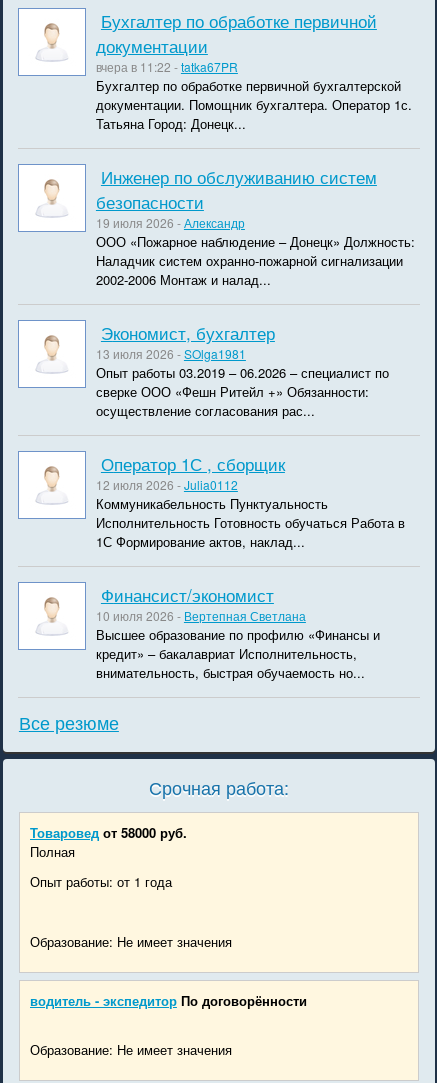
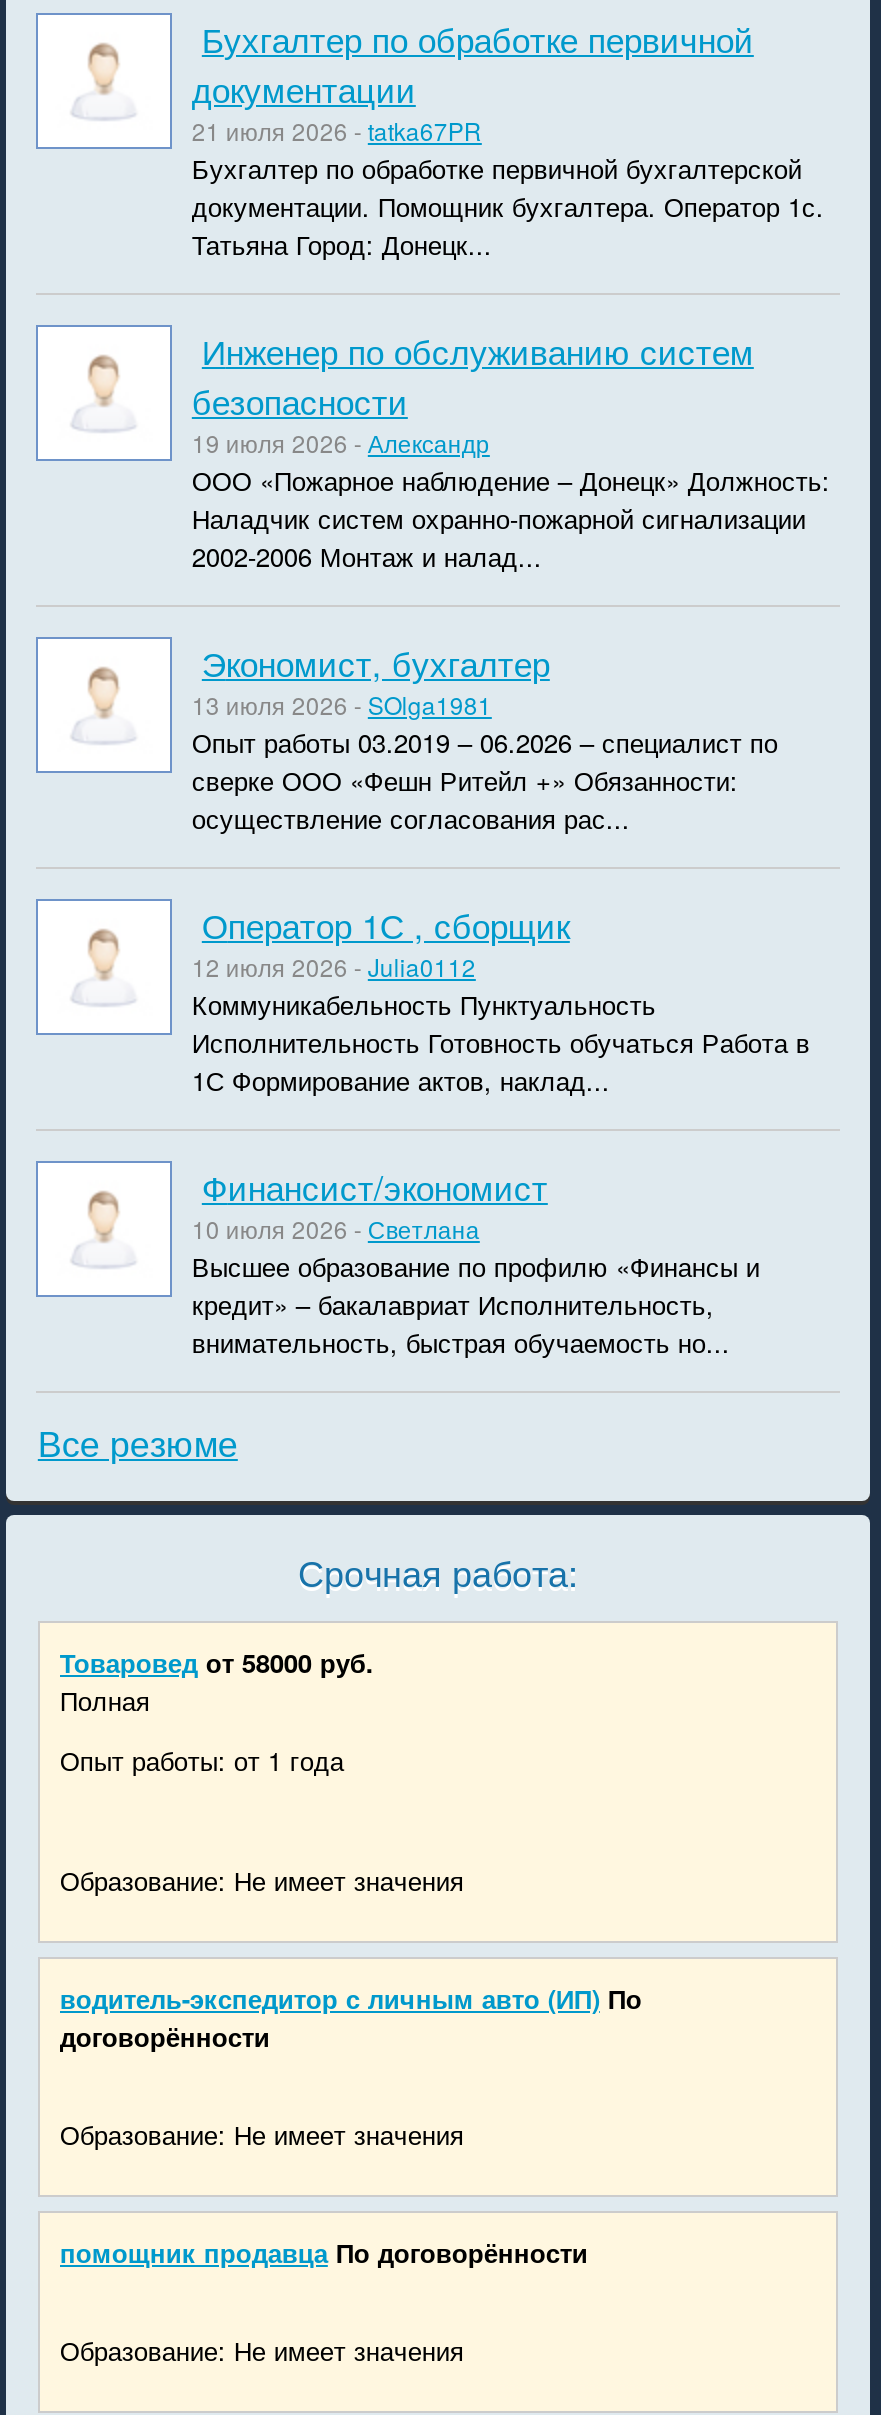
- вчера в 11:22 - tatka67PR
+ 21 июля 2026 - tatka67PR

- 10 июля 2026 - Вертепная Светлана
+ 10 июля 2026 - Светлана

- водитель - экспедитор По договорённости
+ водитель-экспедитор с личным авто (ИП) По
+ договорённости
+ Образование: Не имеет значения
+ помощник продавца По договорённости
